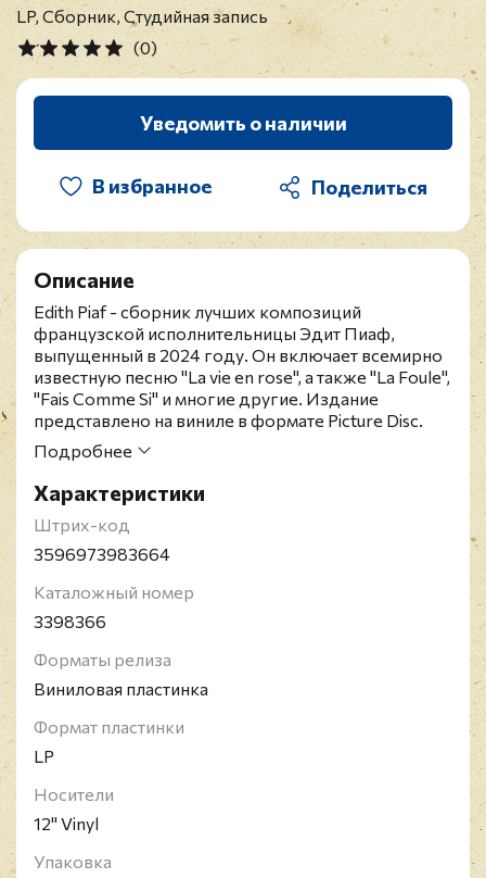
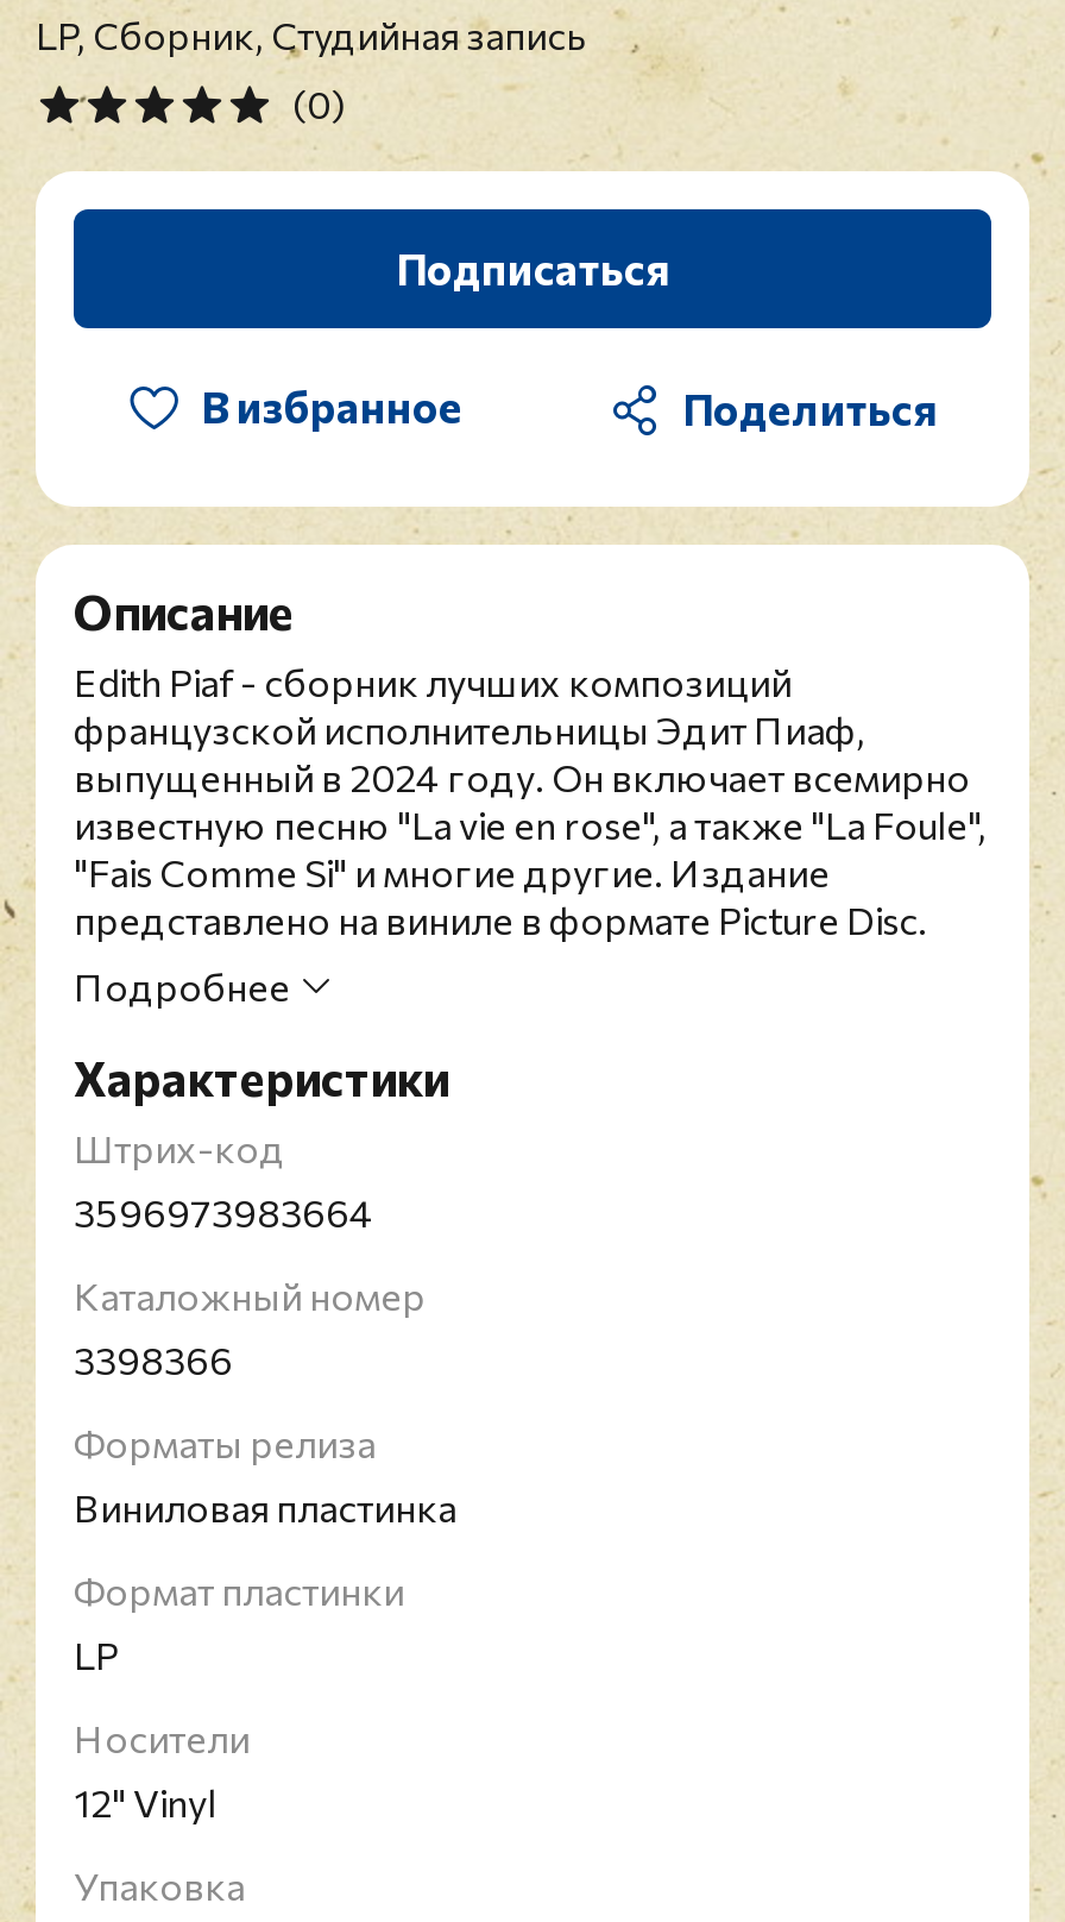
- Уведомить о наличии
+ Подписаться
